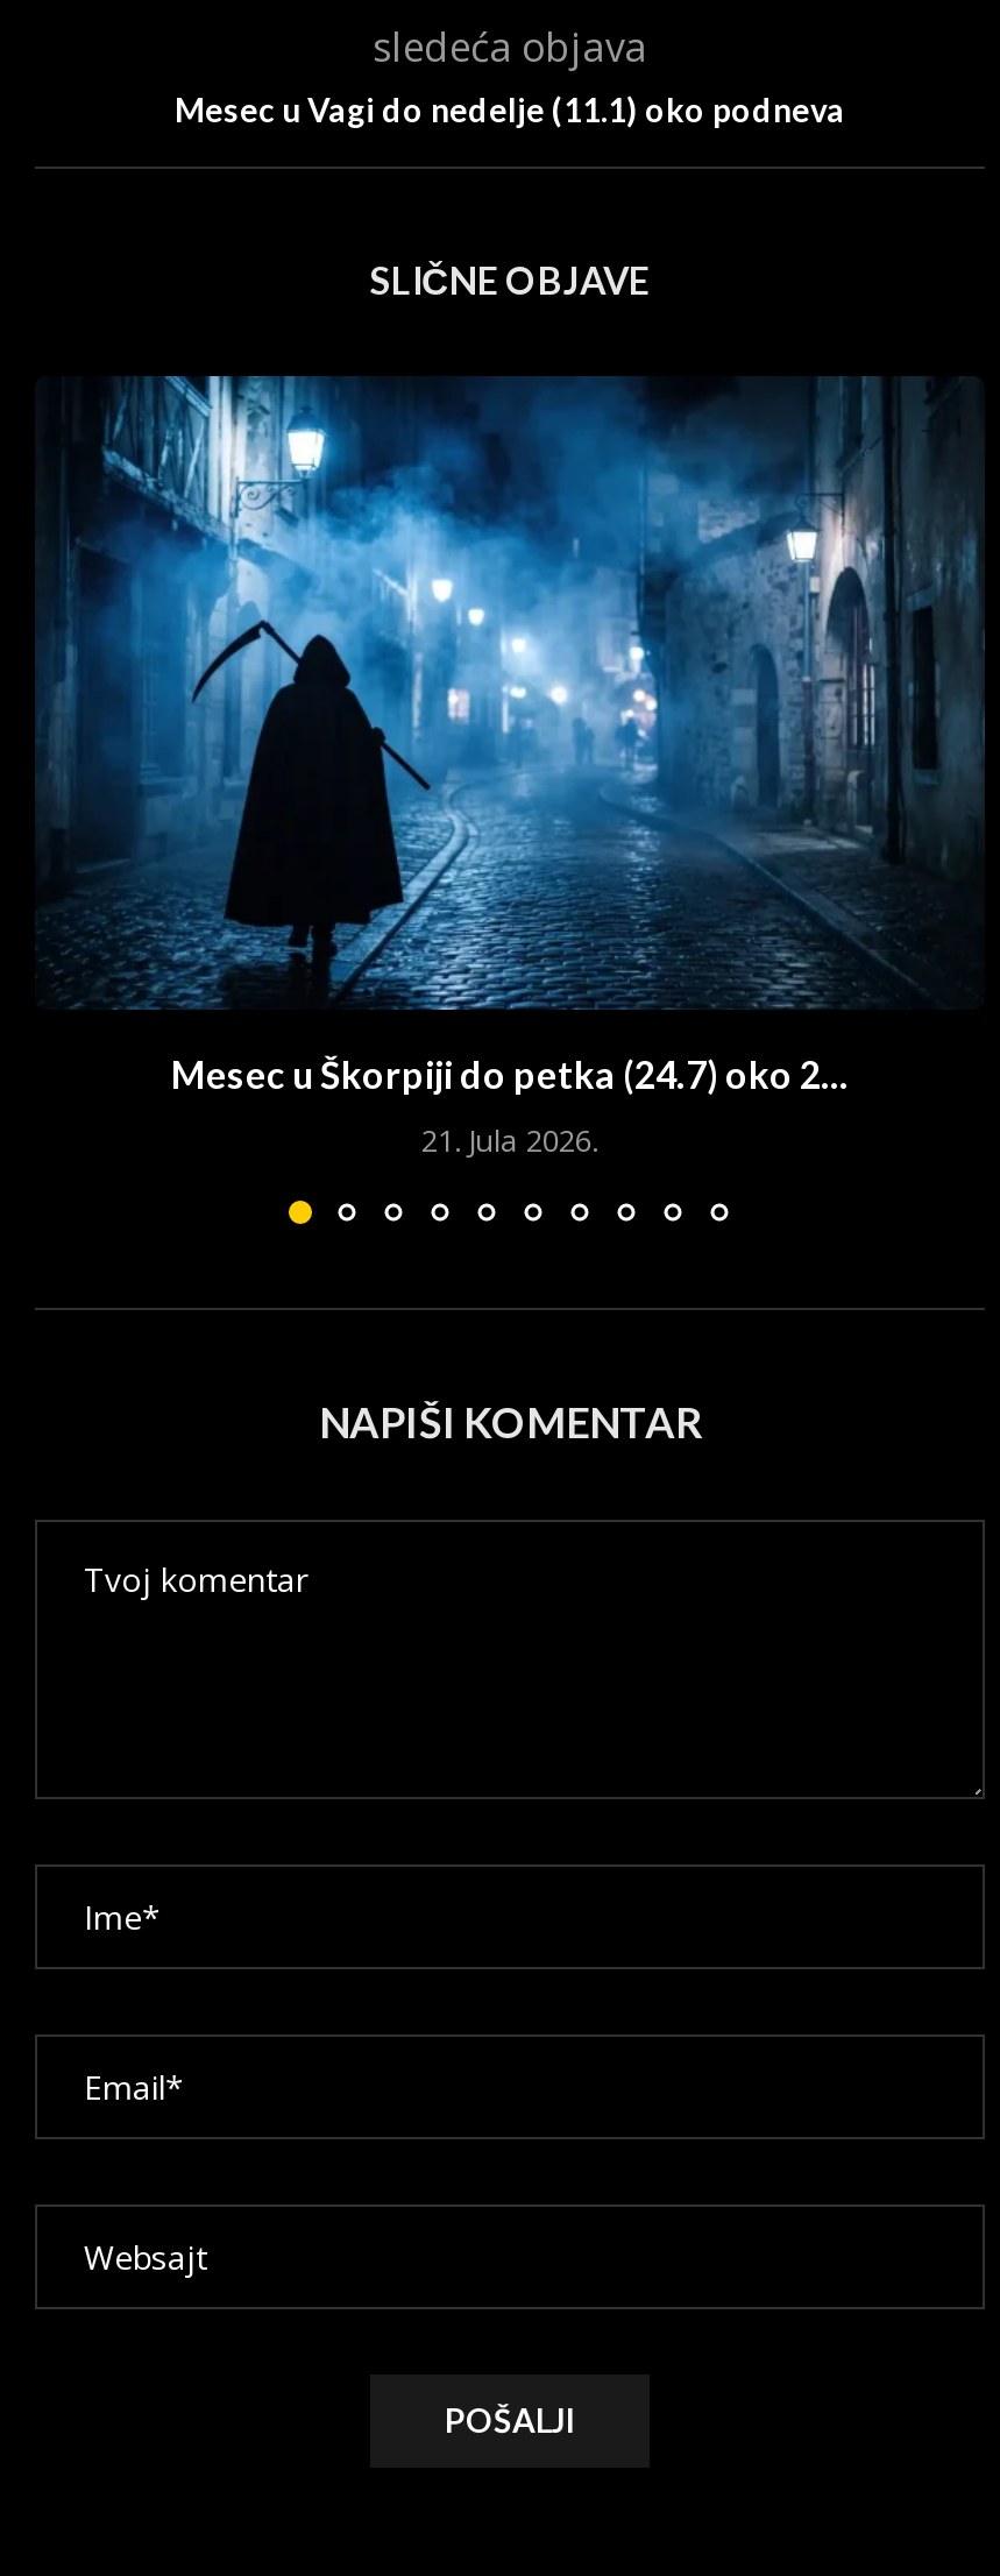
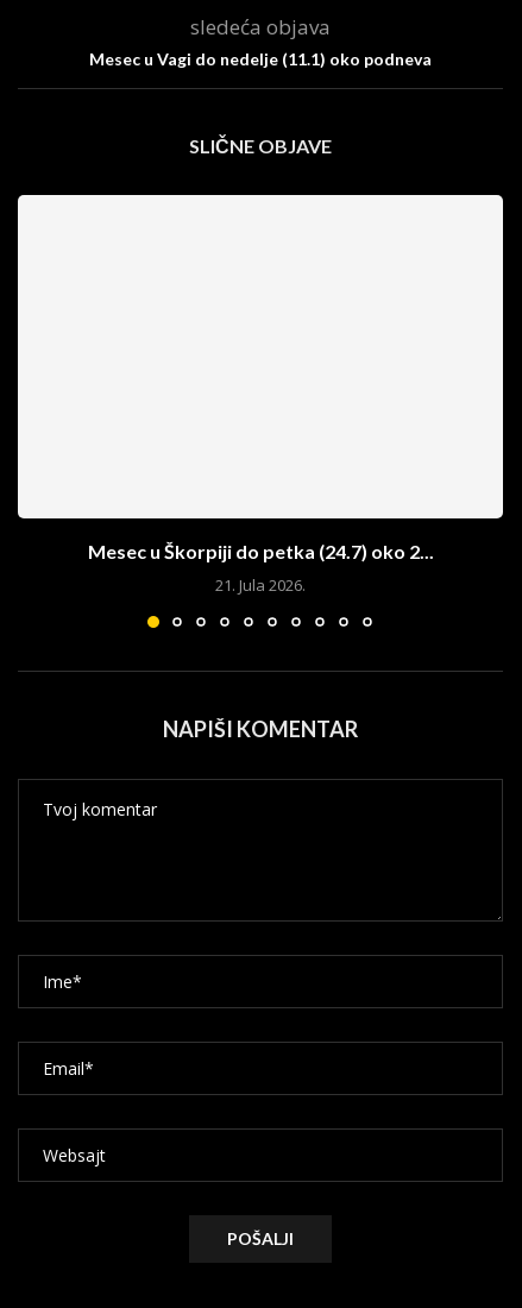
- [image]
